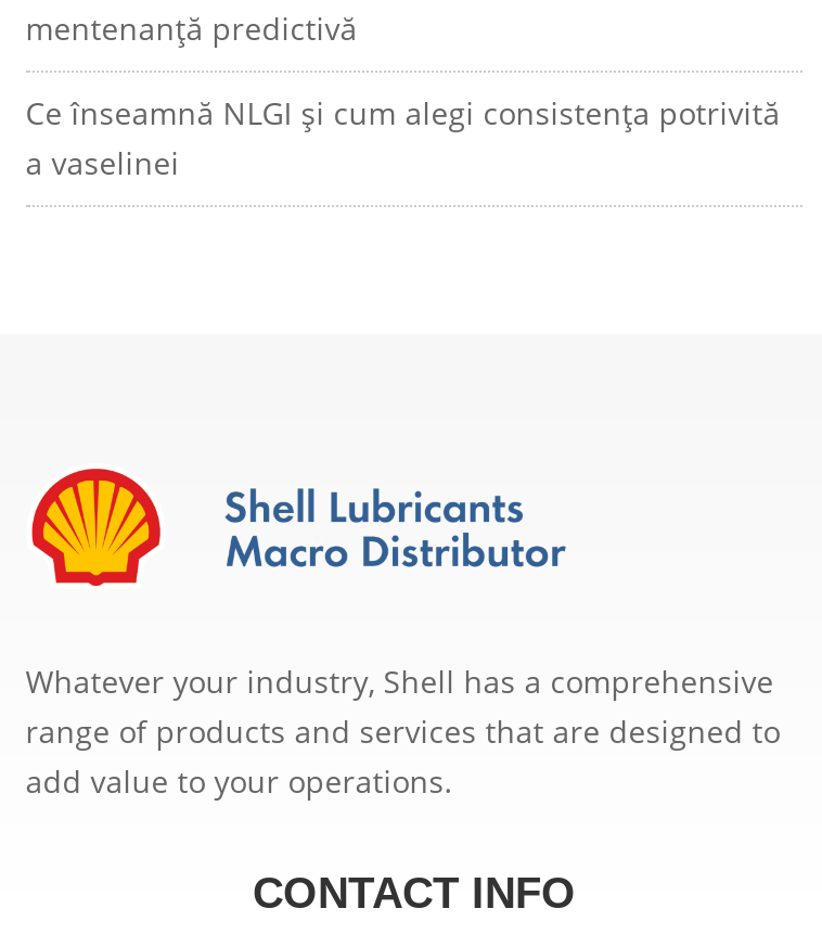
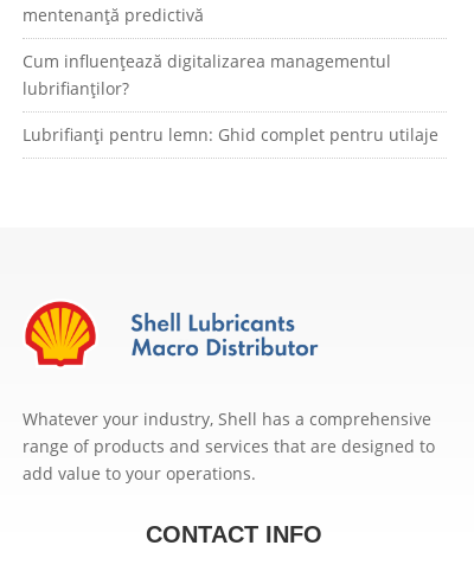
- Ce înseamnă NLGI și cum alegi consistența potrivită
- a vaselinei
+ Cum influențează digitalizarea managementul
+ lubrifianților?
+ Lubrifianți pentru lemn: Ghid complet pentru utilaje
